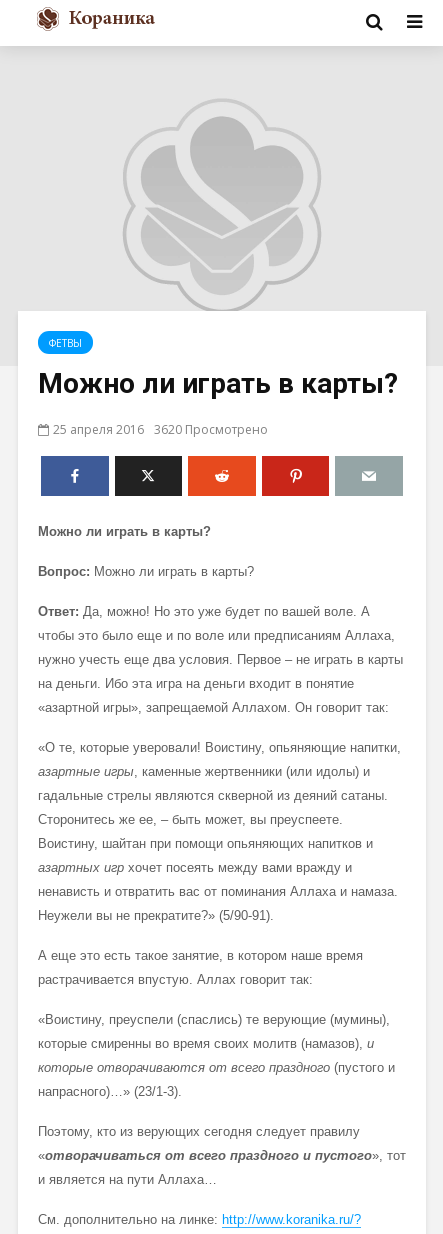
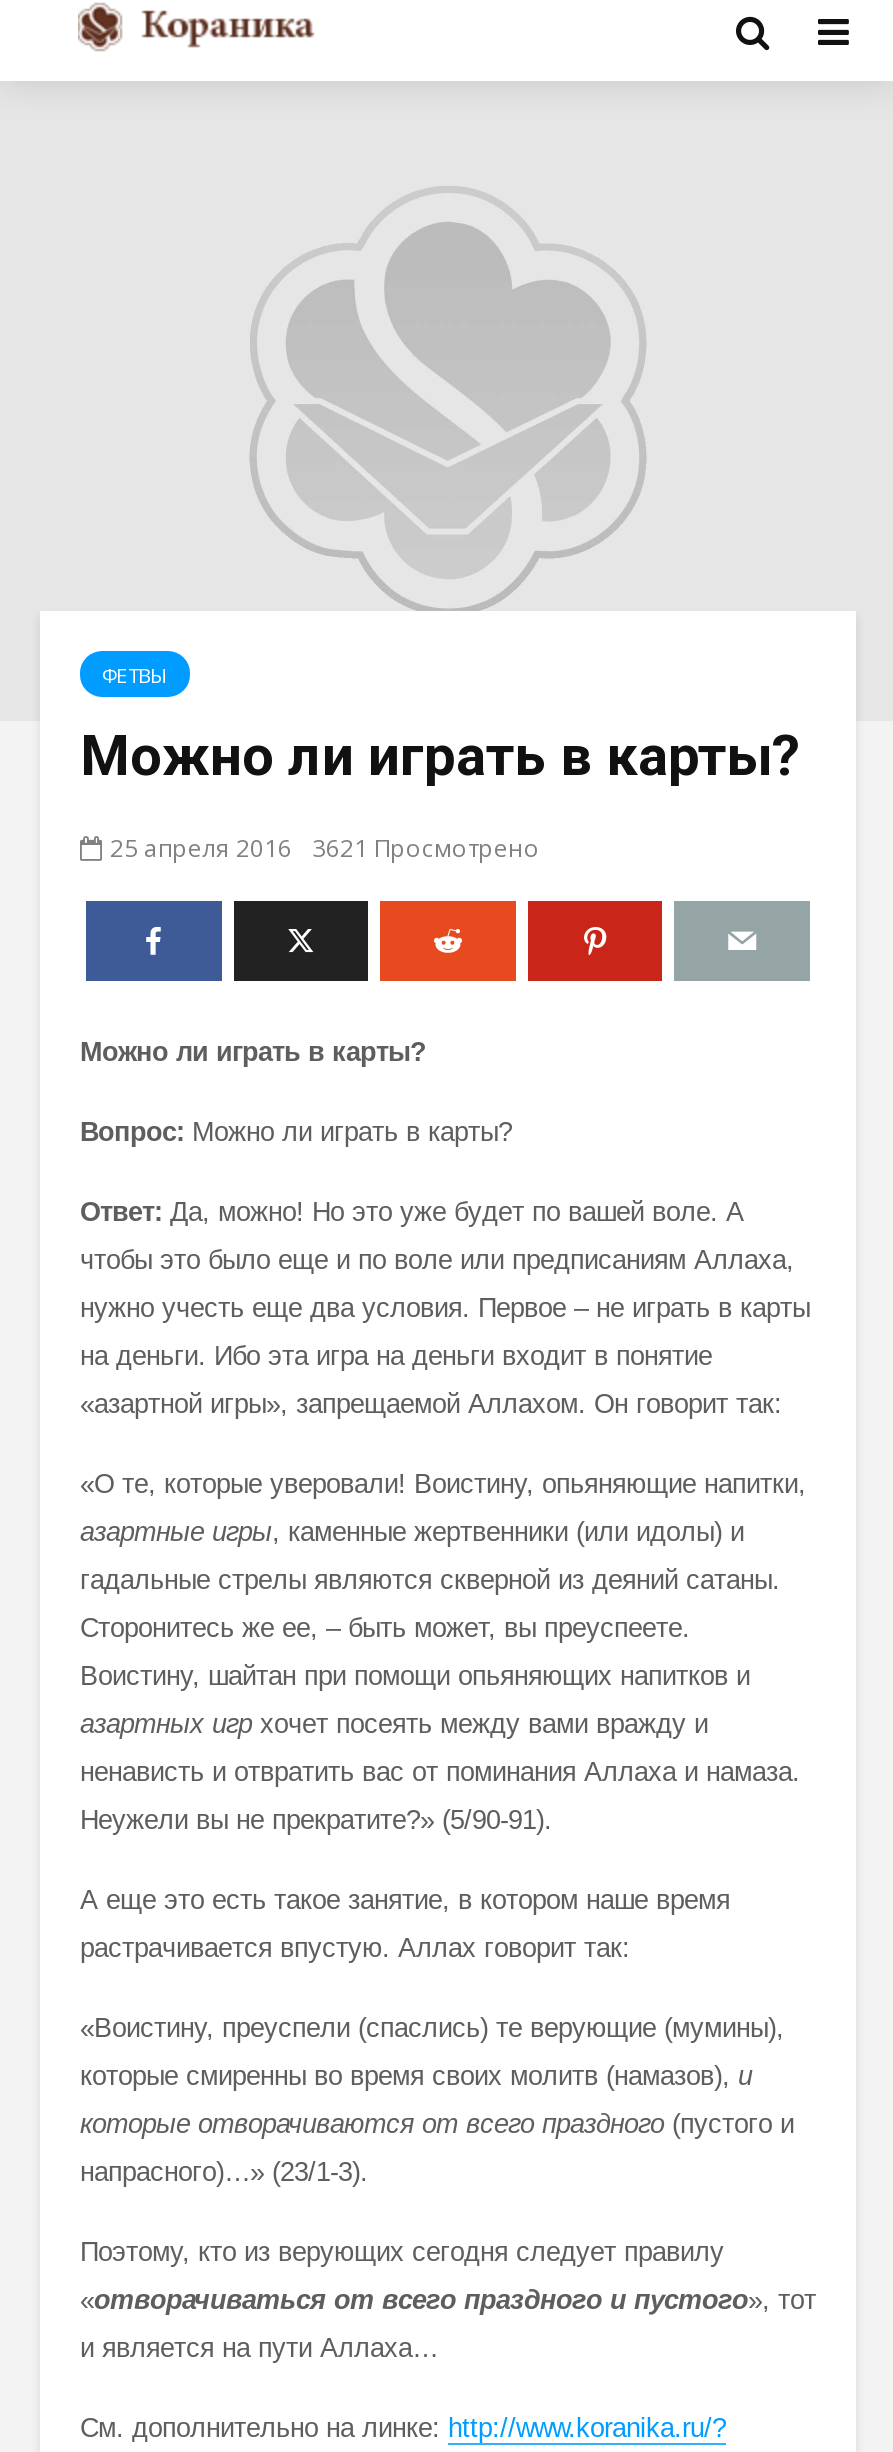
- 25 апреля 2016 3620 Просмотрено
+ 25 апреля 2016 3621 Просмотрено
